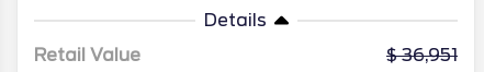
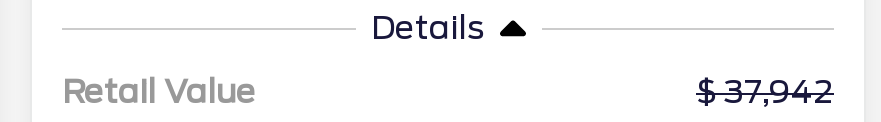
- 36,951
+ 37,942
